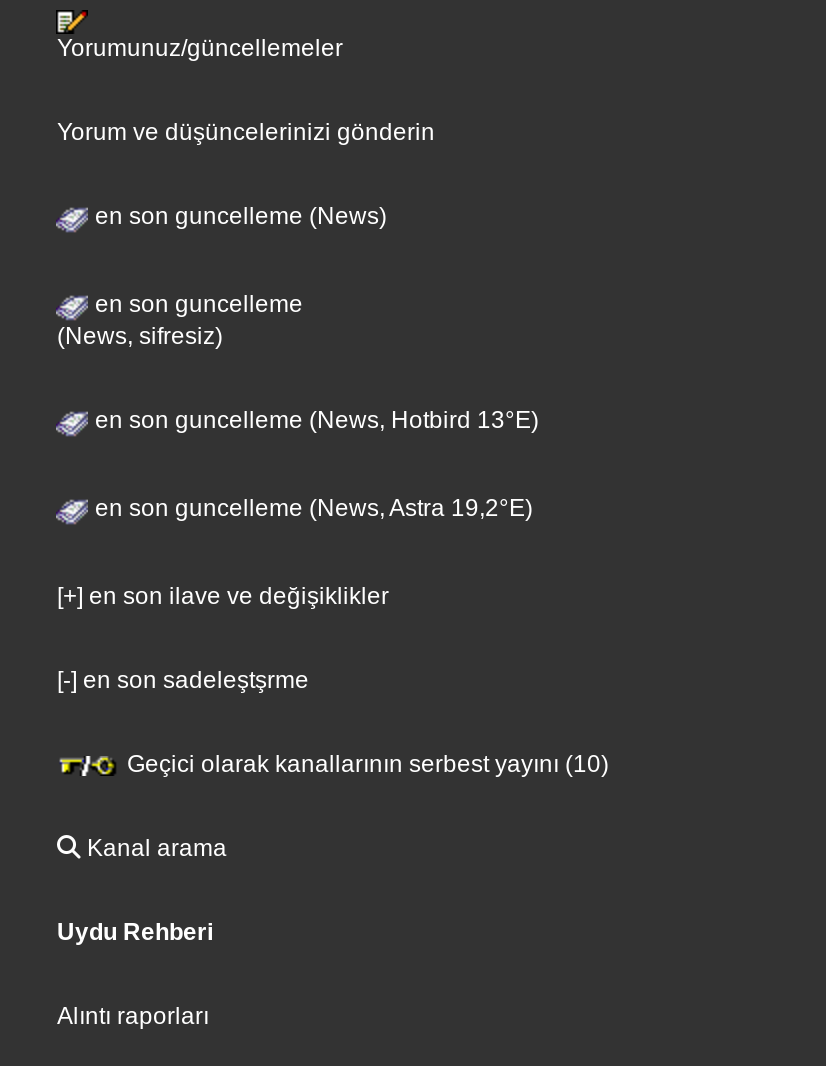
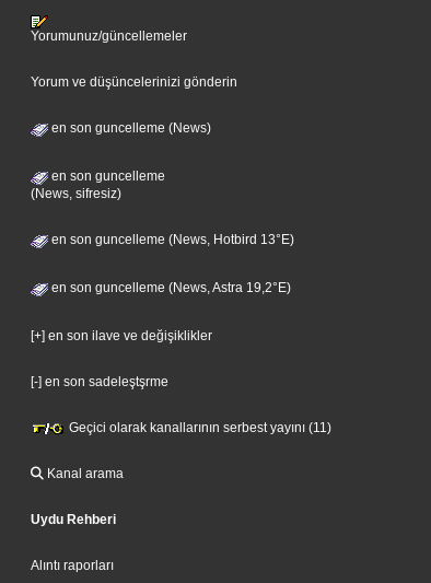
- Geçici olarak kanallarının serbest yayını (10)
+ Geçici olarak kanallarının serbest yayını (11)
